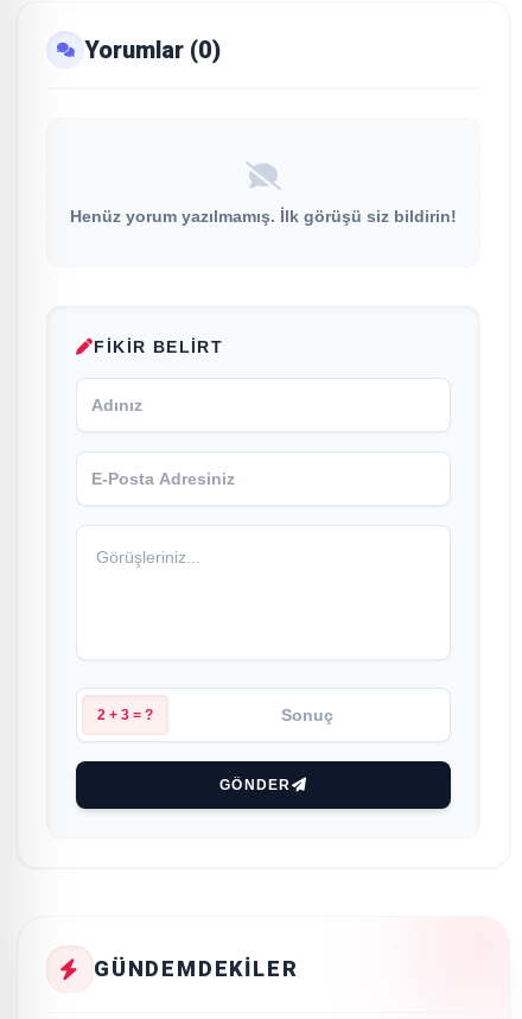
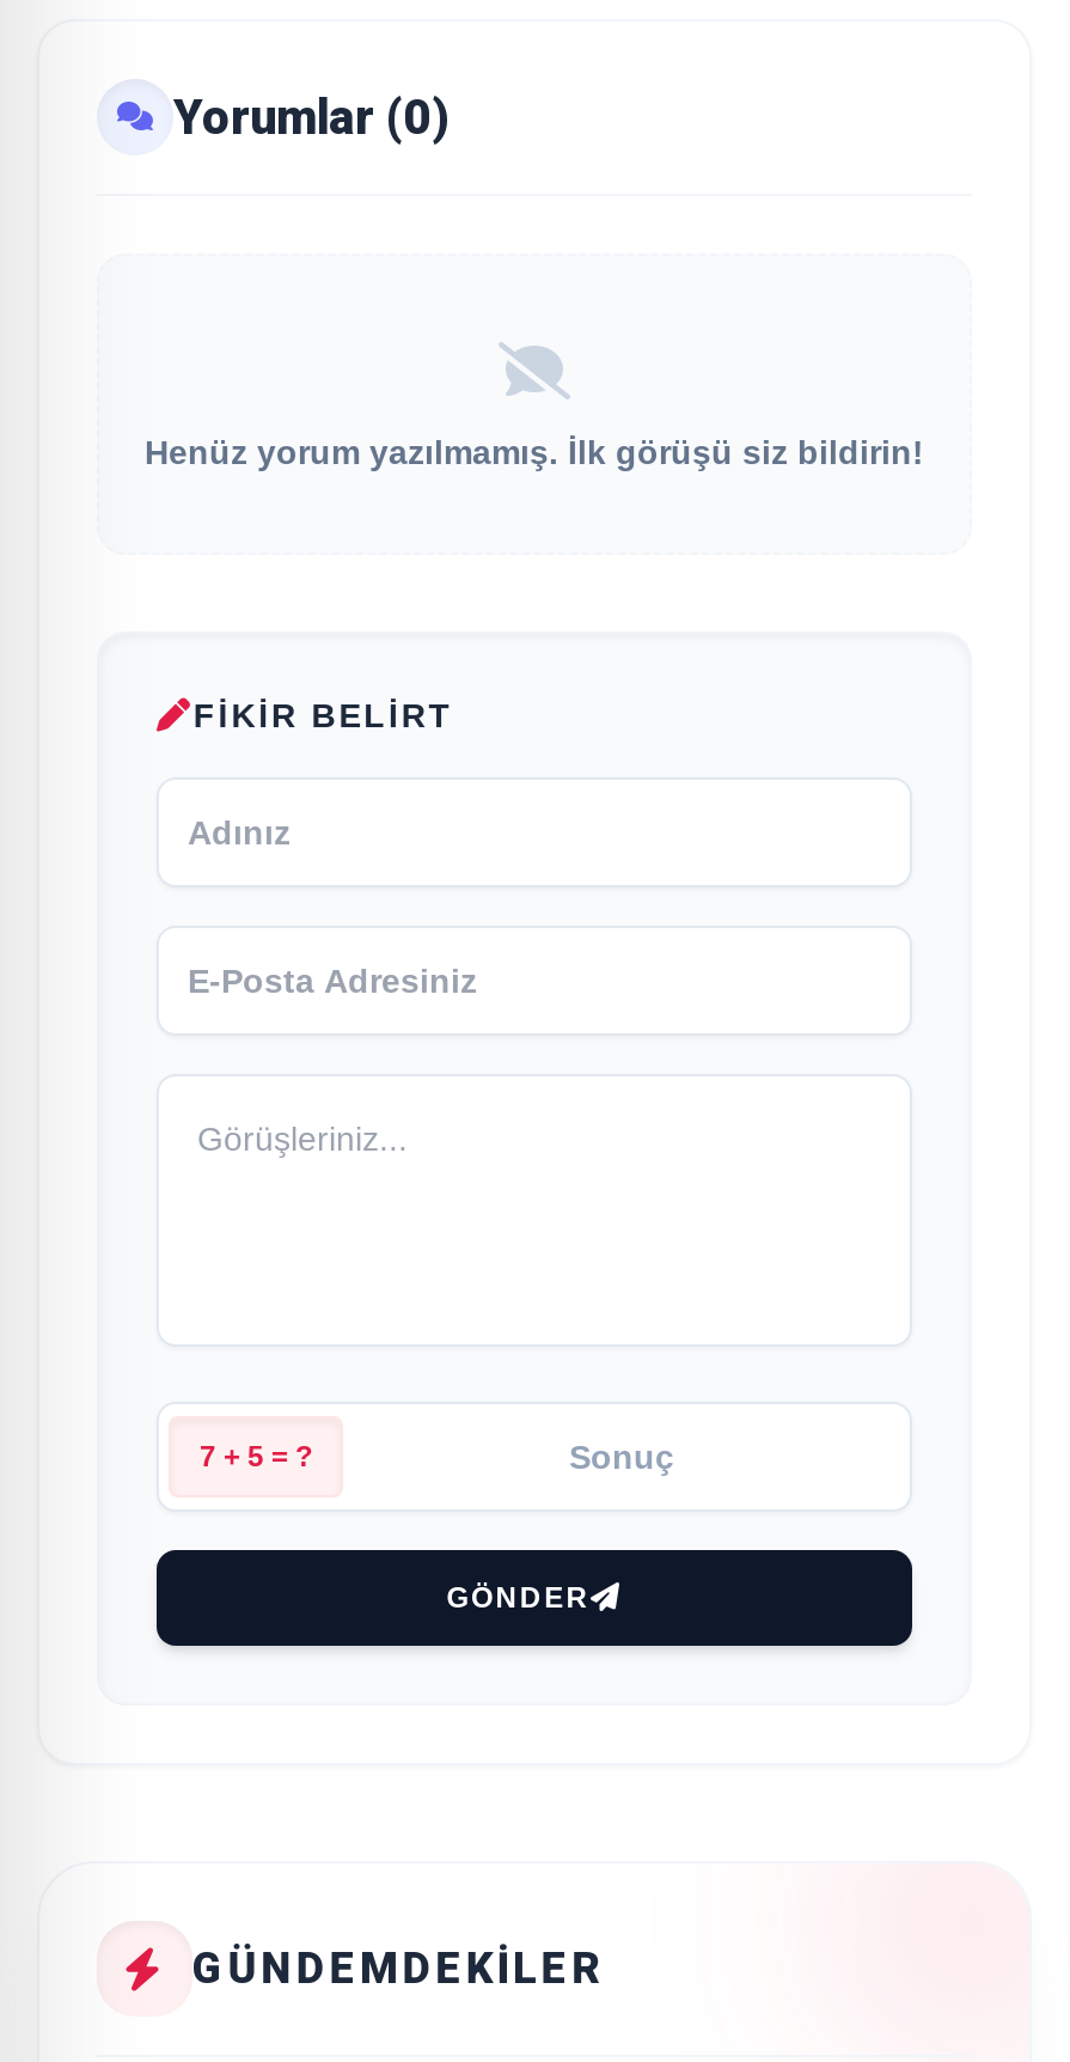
- 2 + 3 = ?
+ 7 + 5 = ?
